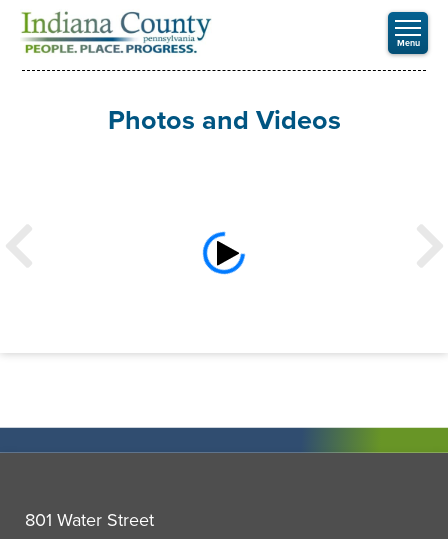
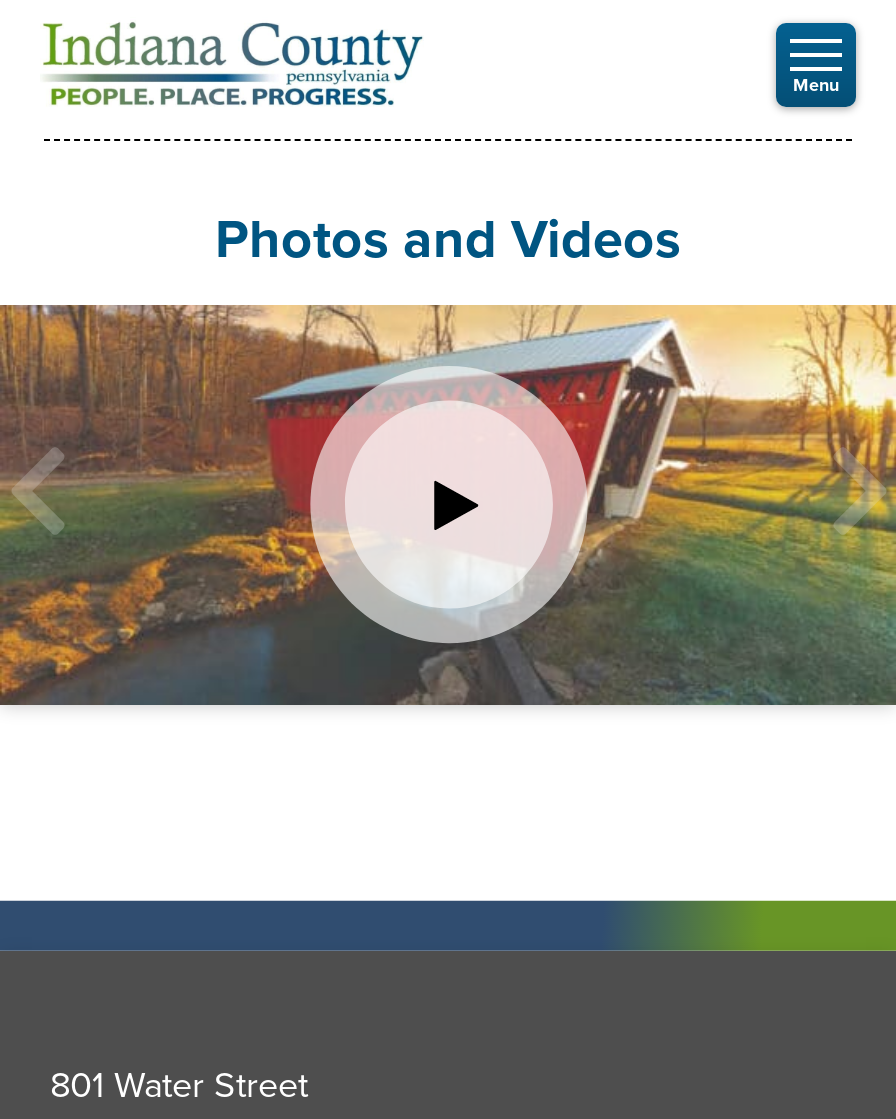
+ [image]
